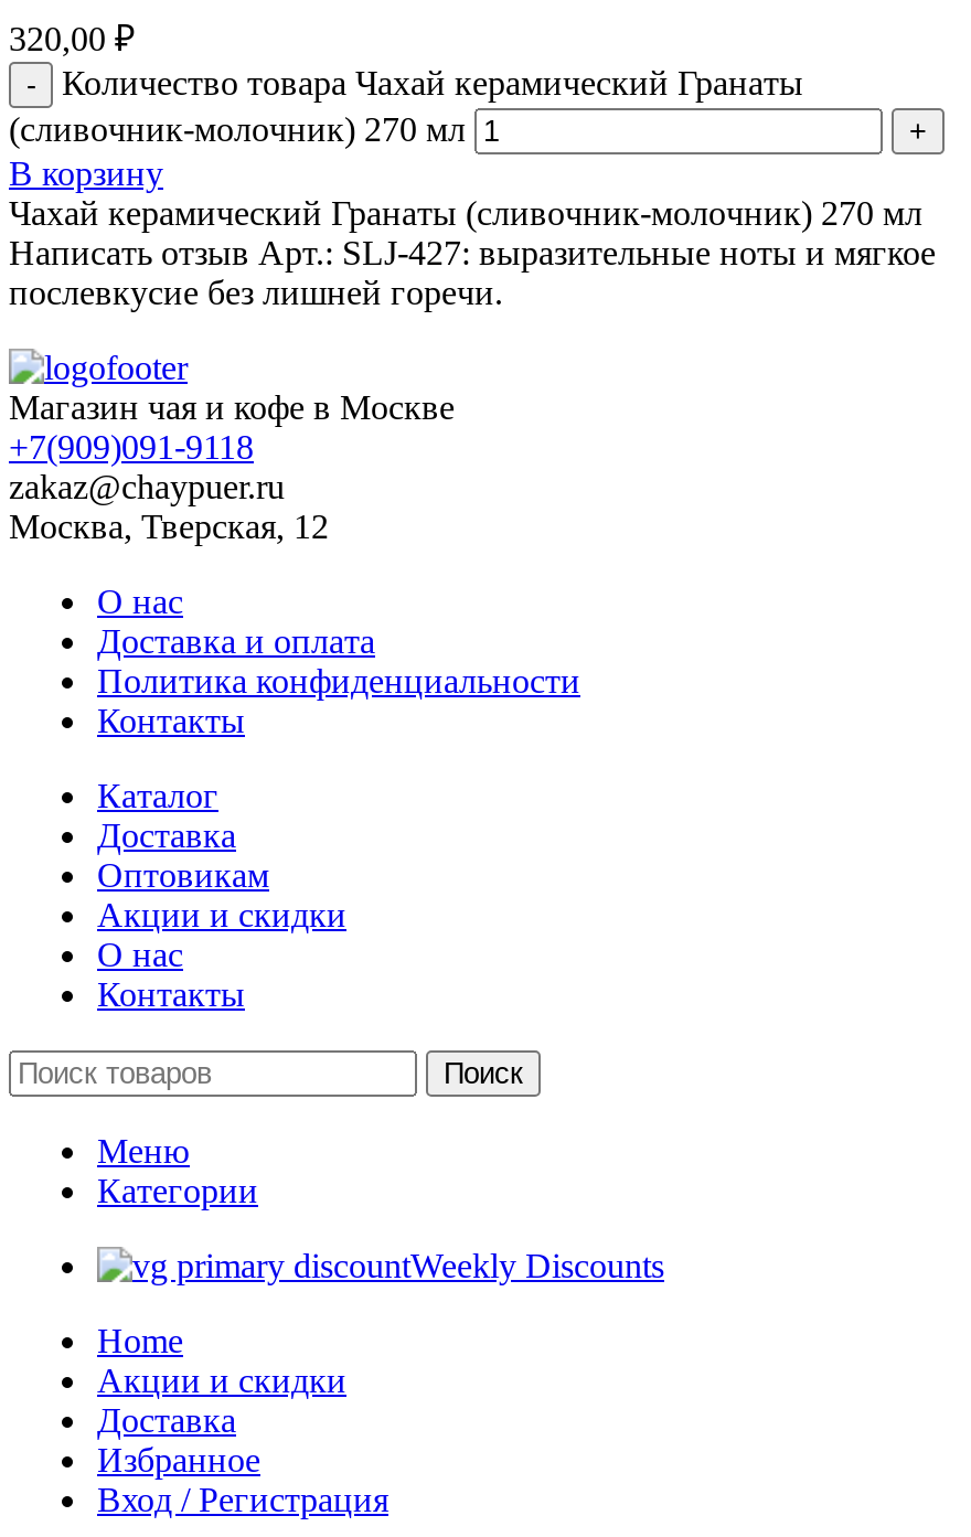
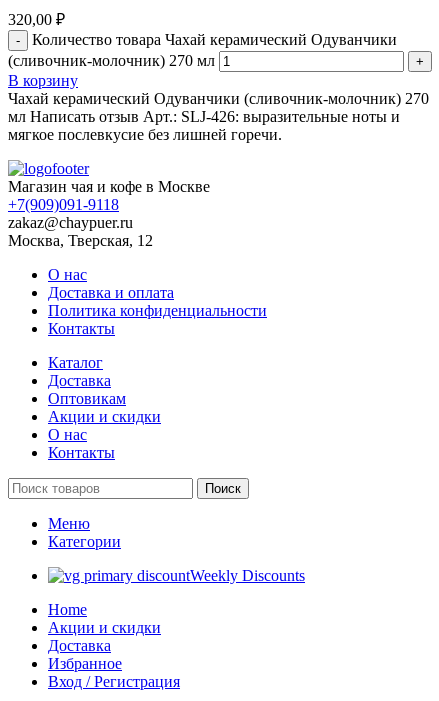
- Количество товара Чахай керамический Гранаты
+ Количество товара Чахай керамический Одуванчики

- Чахай керамический Гранаты (сливочник-молочник) 270 мл
- Написать отзыв Арт.: SLJ-427: выразительные ноты и мягкое
- послевкусие без лишней горечи.
+ Чахай керамический Одуванчики (сливочник-молочник) 270
+ мл Написать отзыв Арт.: SLJ-426: выразительные ноты и
+ мягкое послевкусие без лишней горечи.
